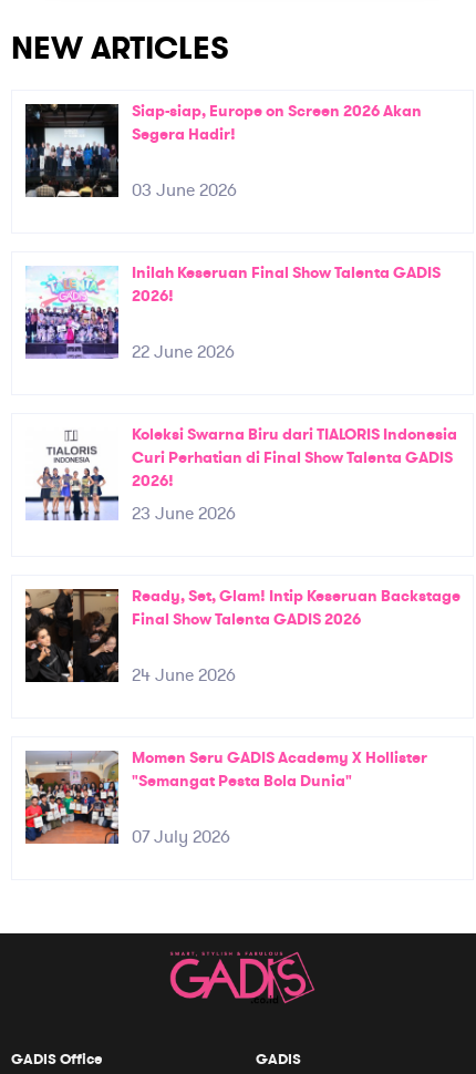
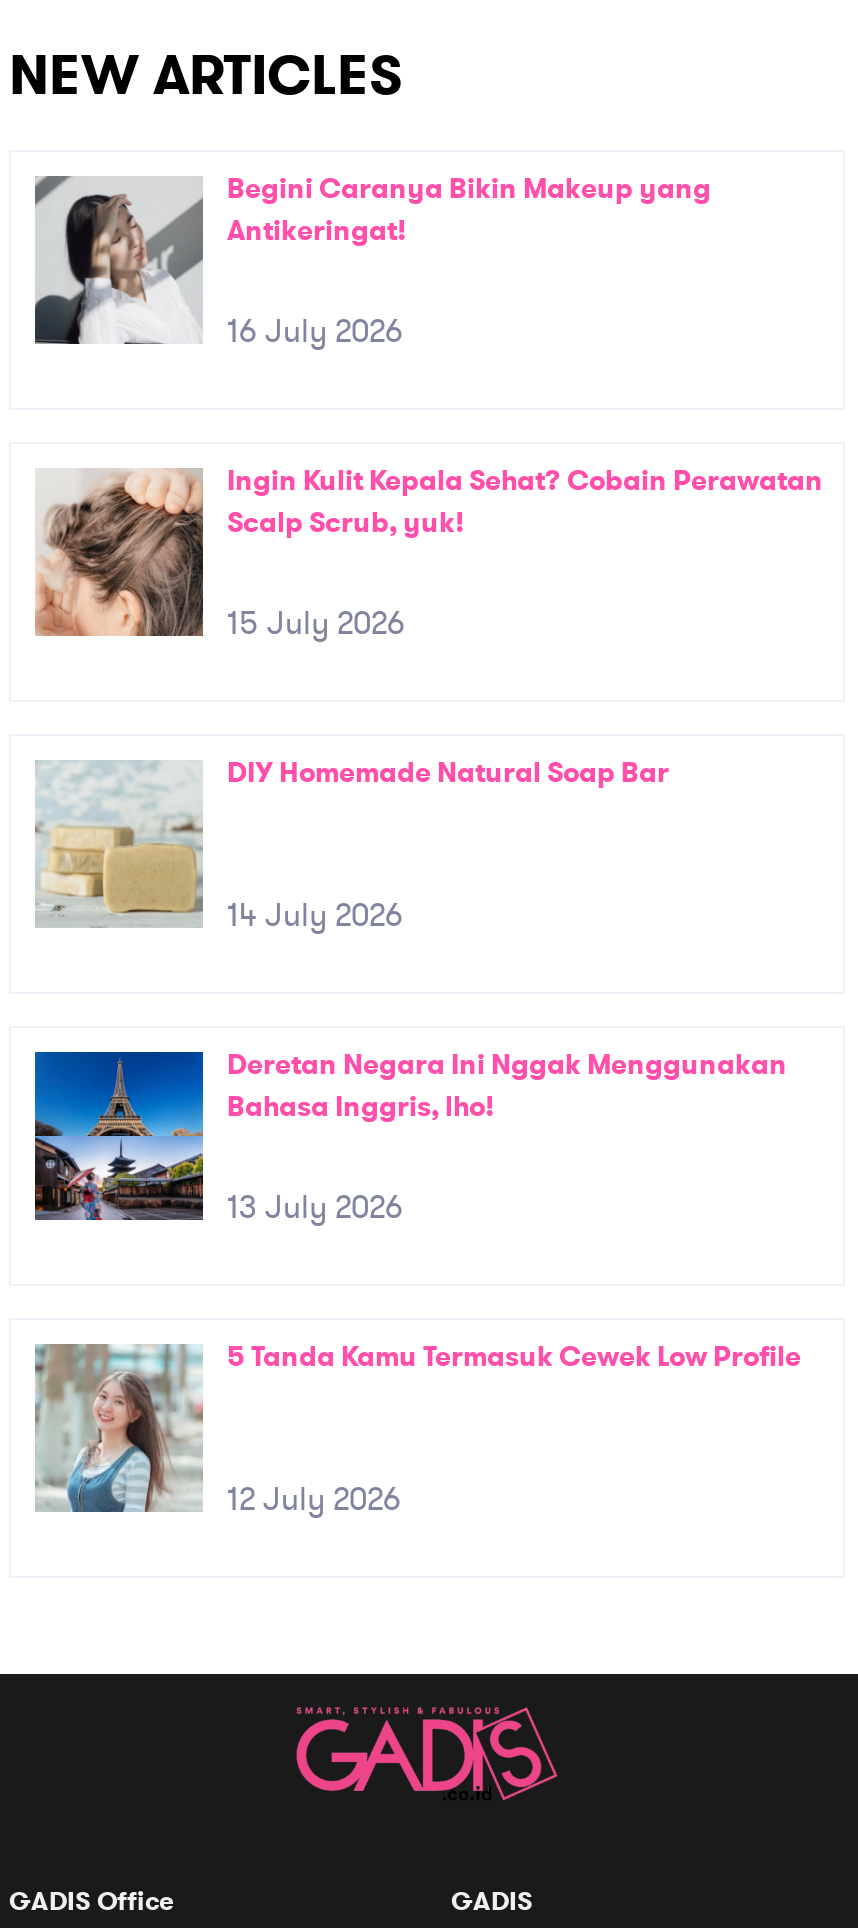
- [image]
- Siap-siap, Europe on Screen 2026 Akan
- Segera Hadir!
- 03 June 2026
- Inilah Keseruan Final Show Talenta GADIS
- 2026!
- 22 June 2026
- Koleksi Swarna Biru dari TIALORIS Indonesia
- Curi Perhatian di Final Show Talenta GADIS
- 2026!
- 23 June 2026
- Ready, Set, Glam! Intip Keseruan Backstage
- Final Show Talenta GADIS 2026
- 24 June 2026
- Momen Seru GADIS Academy X Hollister
- "Semangat Pesta Bola Dunia"
- 07 July 2026
+ [image]
+ Begini Caranya Bikin Makeup yang
+ Antikeringat!
+ 16 July 2026
+ Ingin Kulit Kepala Sehat? Cobain Perawatan
+ Scalp Scrub, yuk!
+ 15 July 2026
+ DIY Homemade Natural Soap Bar
+ 14 July 2026
+ Deretan Negara Ini Nggak Menggunakan
+ Bahasa Inggris, lho!
+ 13 July 2026
+ 5 Tanda Kamu Termasuk Cewek Low Profile
+ 12 July 2026

- [image]
+ [image]

- [image]
+ [image]

- [image]
+ [image]

- [image]
+ [image]
